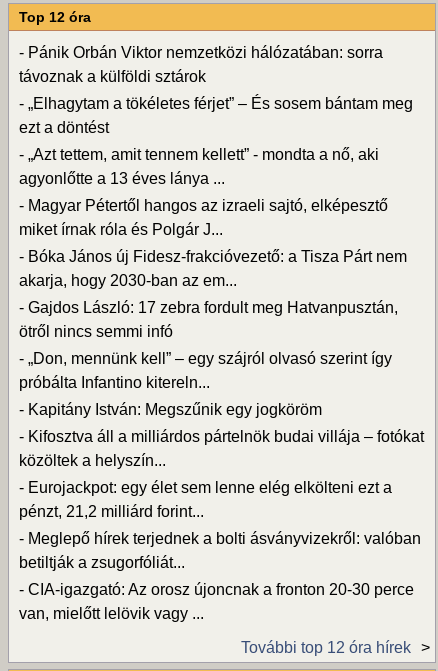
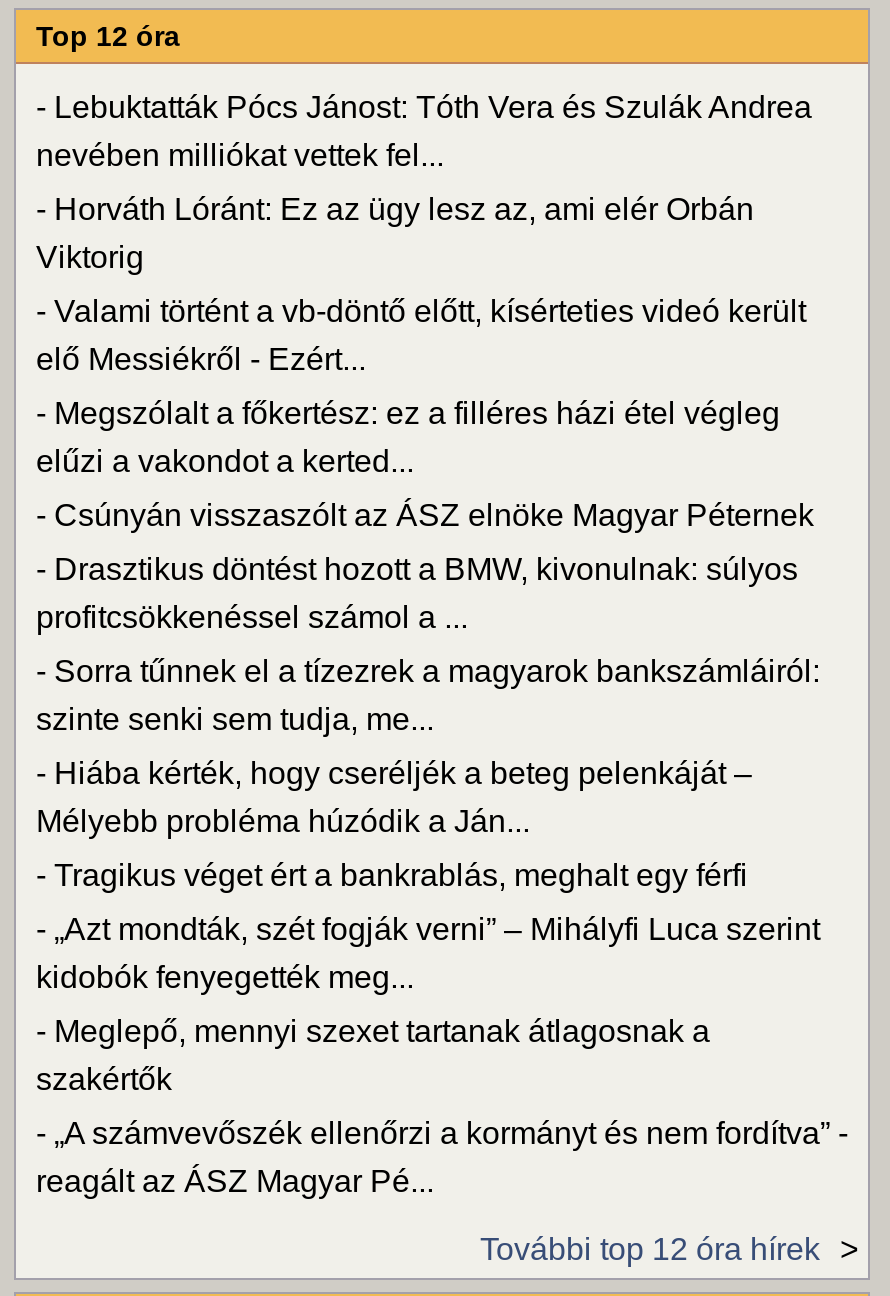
- - Pánik Orbán Viktor nemzetközi hálózatában: sorra
- távoznak a külföldi sztárok
+ - Lebuktatták Pócs Jánost: Tóth Vera és Szulák Andrea
+ nevében milliókat vettek fel...

- - „Elhagytam a tökéletes férjet” – És sosem bántam meg
- ezt a döntést
+ - Horváth Lóránt: Ez az ügy lesz az, ami elér Orbán
+ Viktorig

- - „Azt tettem, amit tennem kellett” - mondta a nő, aki
- agyonlőtte a 13 éves lánya ...
+ - Valami történt a vb-döntő előtt, kísérteties videó került
+ elő Messiékről - Ezért...

- - Magyar Pétertől hangos az izraeli sajtó, elképesztő
- miket írnak róla és Polgár J...
+ - Megszólalt a főkertész: ez a filléres házi étel végleg
+ elűzi a vakondot a kerted...

- - Bóka János új Fidesz-frakcióvezető: a Tisza Párt nem
- akarja, hogy 2030-ban az em...
+ - Csúnyán visszaszólt az ÁSZ elnöke Magyar Péternek

- - Gajdos László: 17 zebra fordult meg Hatvanpusztán,
- ötről nincs semmi infó
+ - Drasztikus döntést hozott a BMW, kivonulnak: súlyos
+ profitcsökkenéssel számol a ...

- - „Don, mennünk kell” – egy szájról olvasó szerint így
- próbálta Infantino kitereln...
+ - Sorra tűnnek el a tízezrek a magyarok bankszámláiról:
+ szinte senki sem tudja, me...

- - Kapitány István: Megszűnik egy jogköröm
+ - Hiába kérték, hogy cseréljék a beteg pelenkáját –
+ Mélyebb probléma húzódik a Ján...

- - Kifosztva áll a milliárdos pártelnök budai villája – fotókat
- közöltek a helyszín...
+ - Tragikus véget ért a bankrablás, meghalt egy férfi

- - Eurojackpot: egy élet sem lenne elég elkölteni ezt a
- pénzt, 21,2 milliárd forint...
+ - „Azt mondták, szét fogják verni” – Mihályfi Luca szerint
+ kidobók fenyegették meg...

- - Meglepő hírek terjednek a bolti ásványvizekről: valóban
- betiltják a zsugorfóliát...
+ - Meglepő, mennyi szexet tartanak átlagosnak a
+ szakértők

- - CIA-igazgató: Az orosz újoncnak a fronton 20-30 perce
- van, mielőtt lelövik vagy ...
+ - „A számvevőszék ellenőrzi a kormányt és nem fordítva” -
+ reagált az ÁSZ Magyar Pé...
